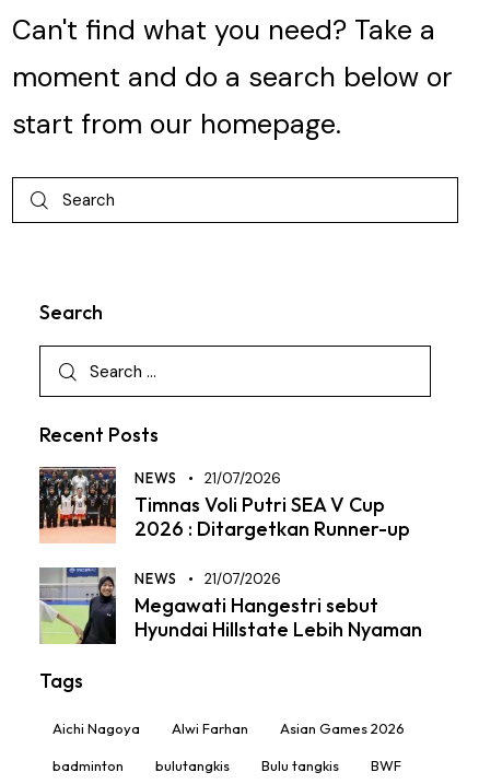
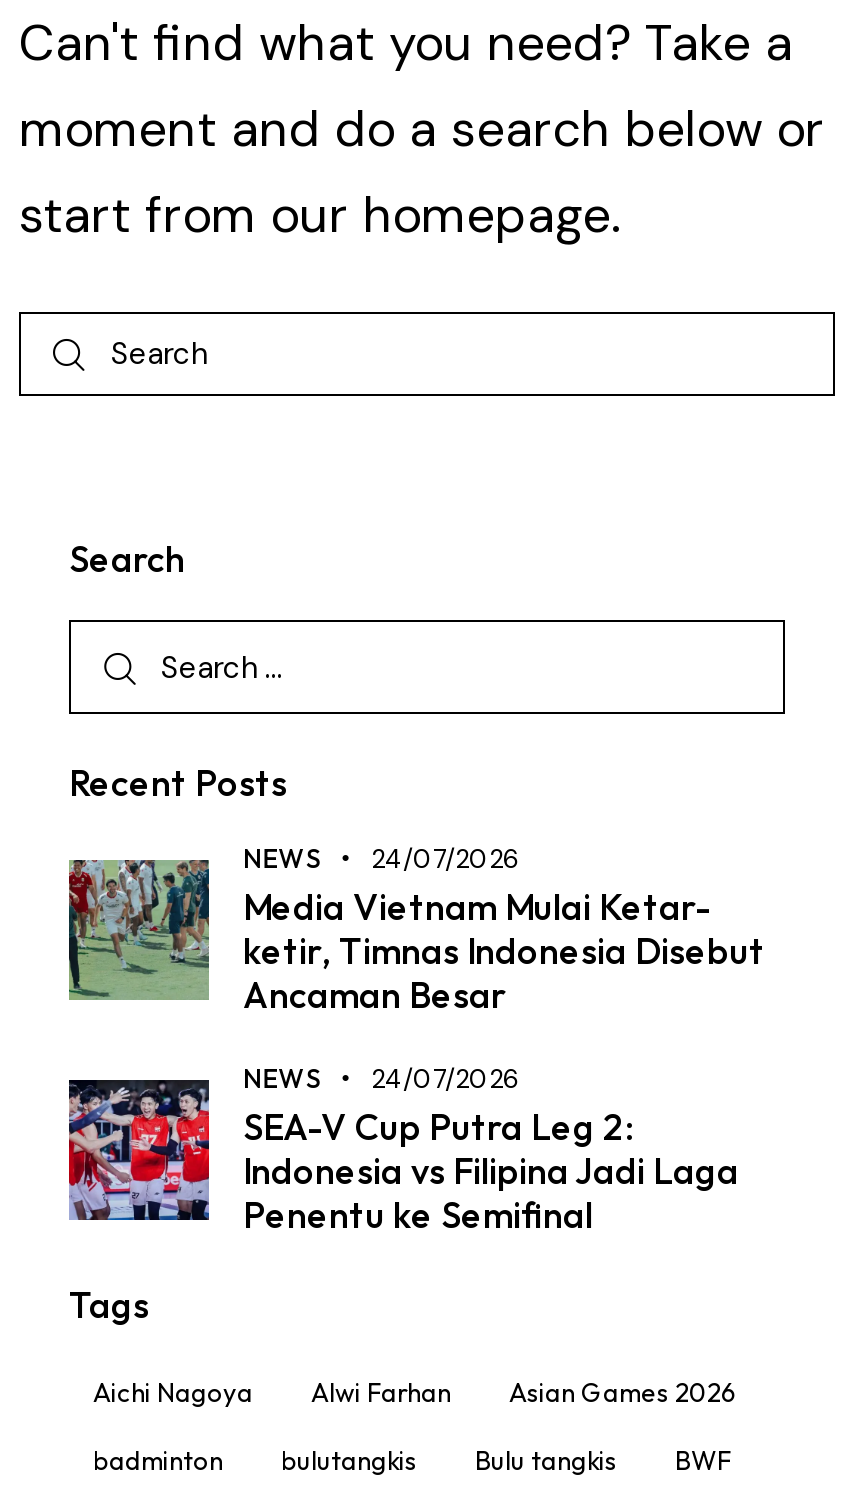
- [image]
- 21/07/2026
- Timnas Voli Putri SEA V Cup
- 2026 : Ditargetkan Runner-up
+ [image]
+ 24/07/2026
+ Media Vietnam Mulai Ketar-
+ ketir, Timnas Indonesia Disebut
+ Ancaman Besar

- [image]
- 21/07/2026
- Megawati Hangestri sebut
- Hyundai Hillstate Lebih Nyaman
+ [image]
+ 24/07/2026
+ SEA-V Cup Putra Leg 2:
+ Indonesia vs Filipina Jadi Laga
+ Penentu ke Semifinal
